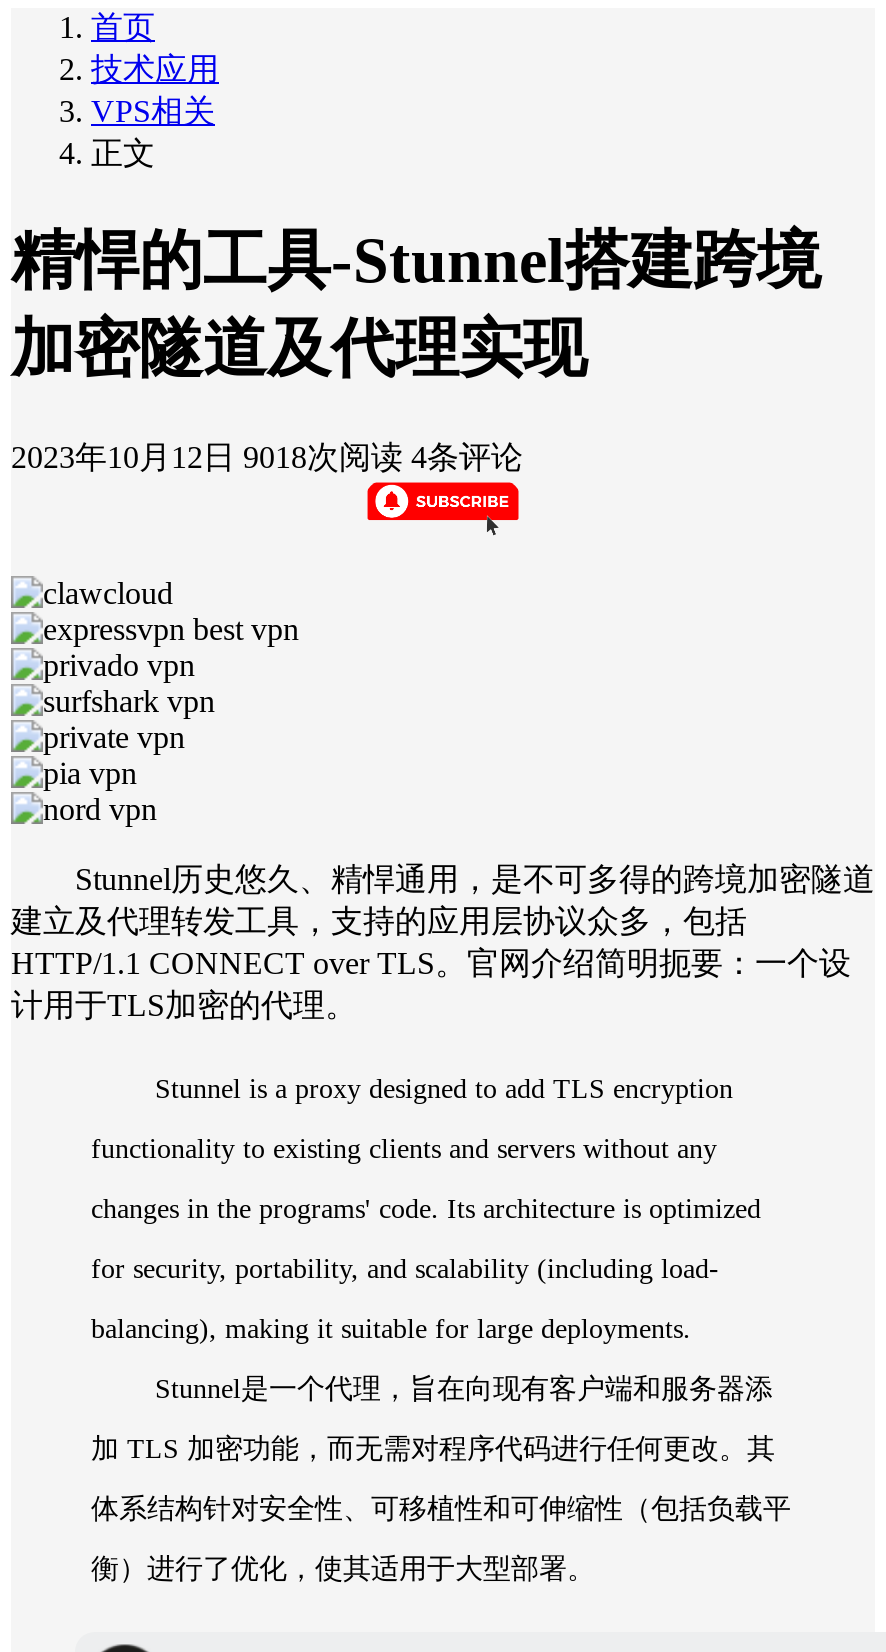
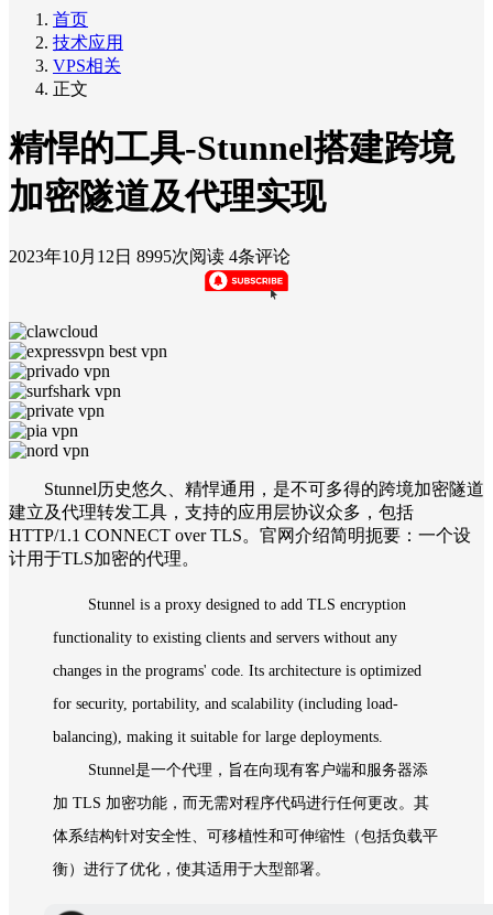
- 2023年10月12日 9018次阅读 4条评论
+ 2023年10月12日 8995次阅读 4条评论
